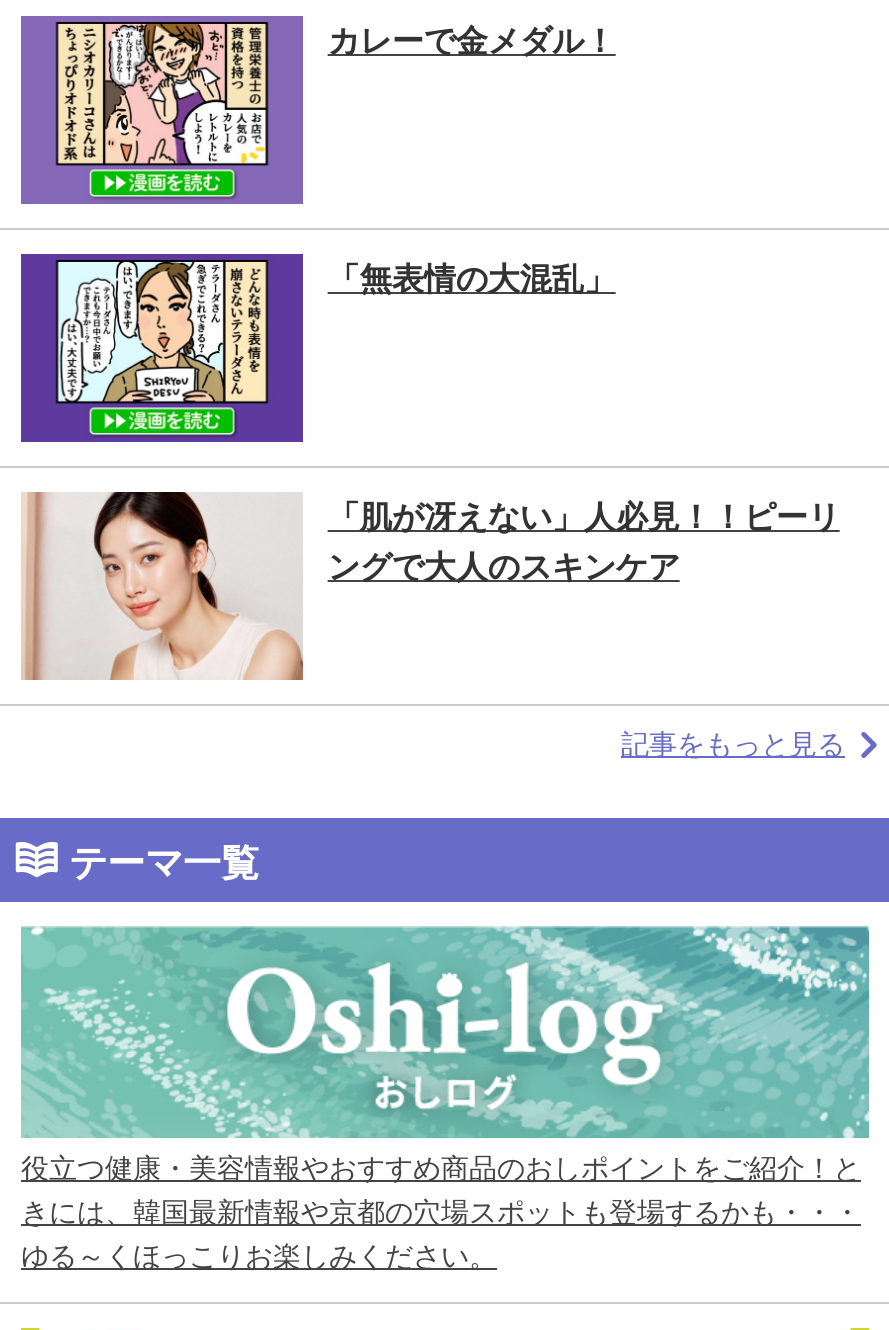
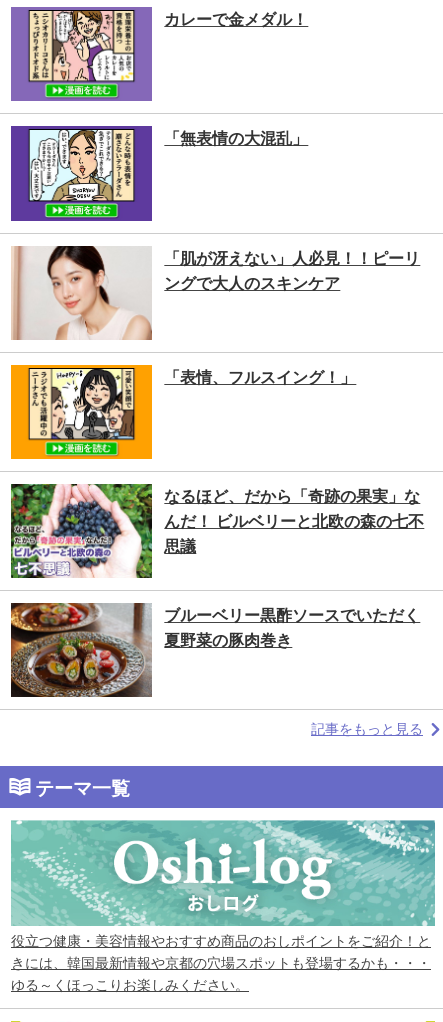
+ [image]
+ 「表情、フルスイング！」

+ [image]
+ なるほど、だから「奇跡の果実」な
+ んだ！ ビルベリーと北欧の森の七不
+ 思議

+ [image]
+ ブルーベリー黒酢ソースでいただく
+ 夏野菜の豚肉巻き
